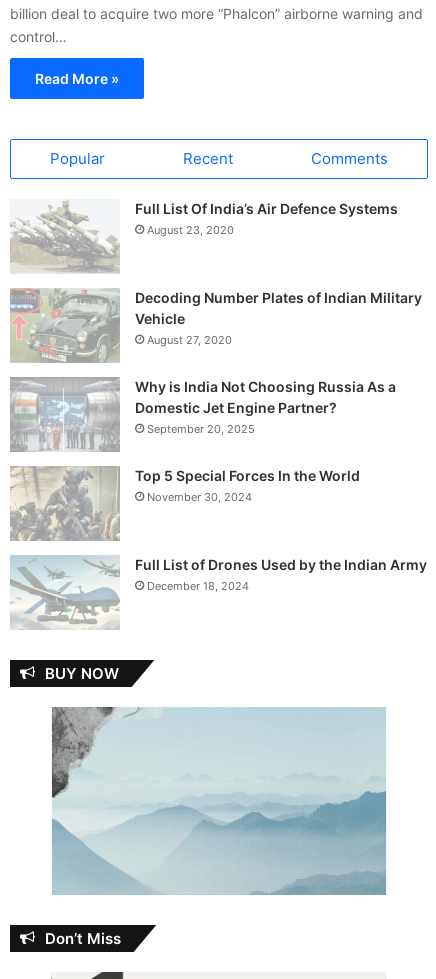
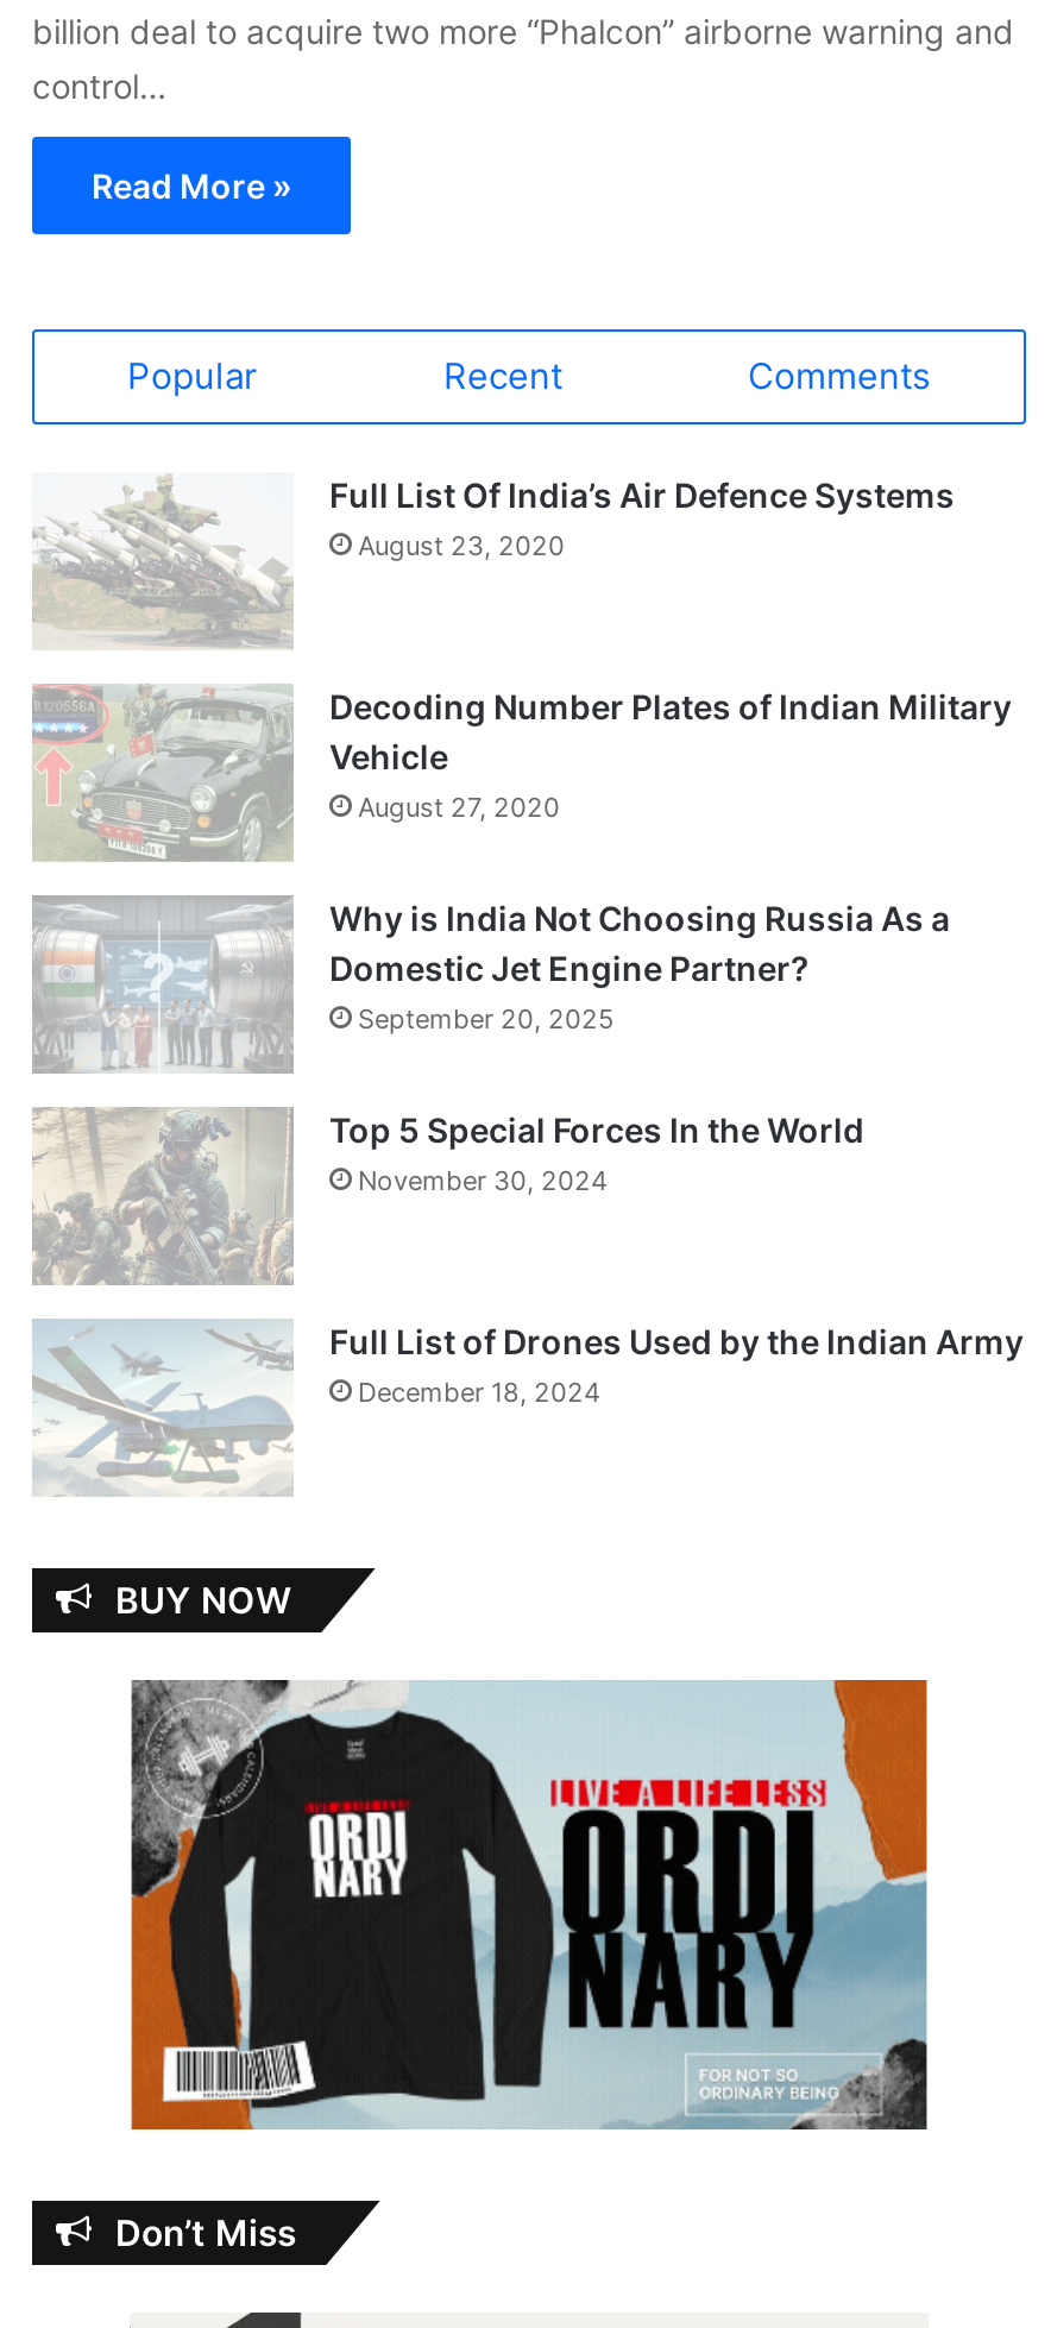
- [image]
+ [image]
